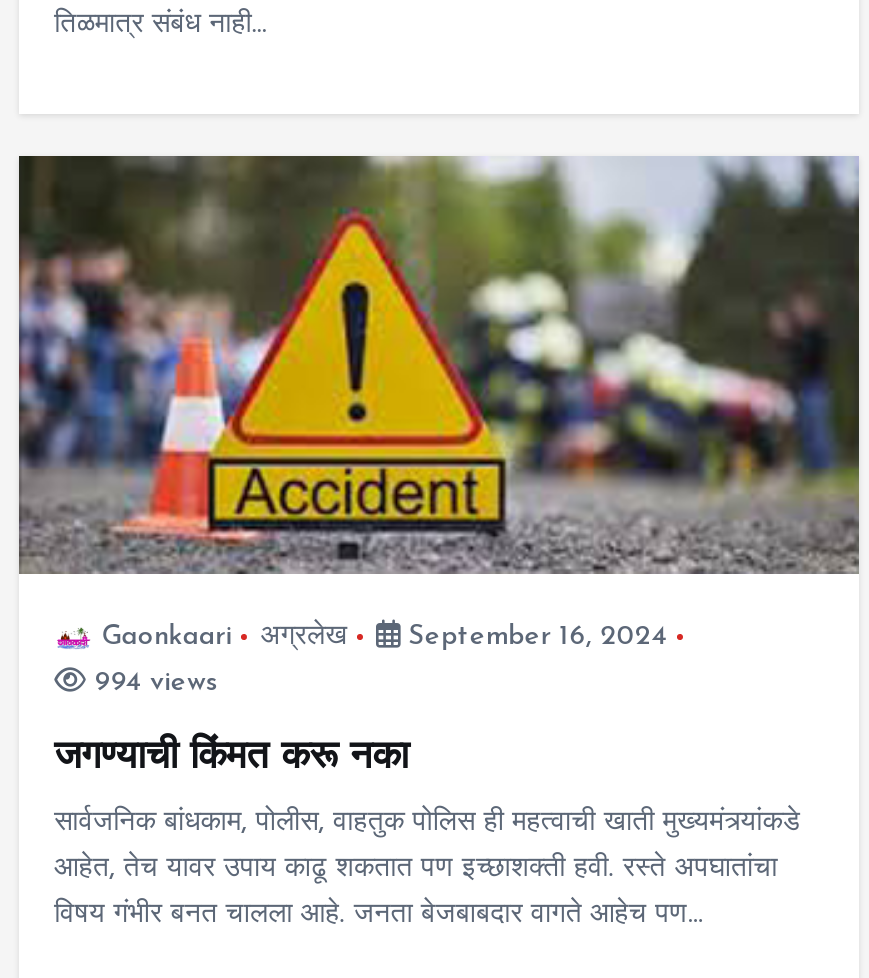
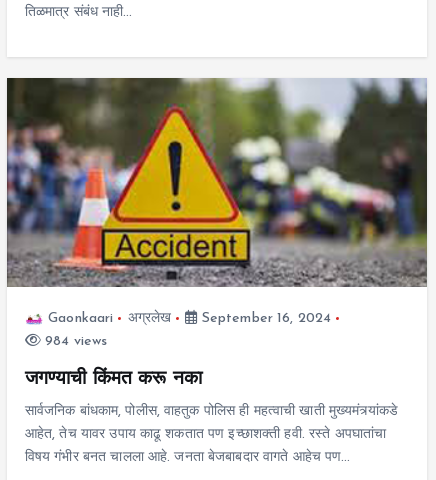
- 994 views
+ 984 views
